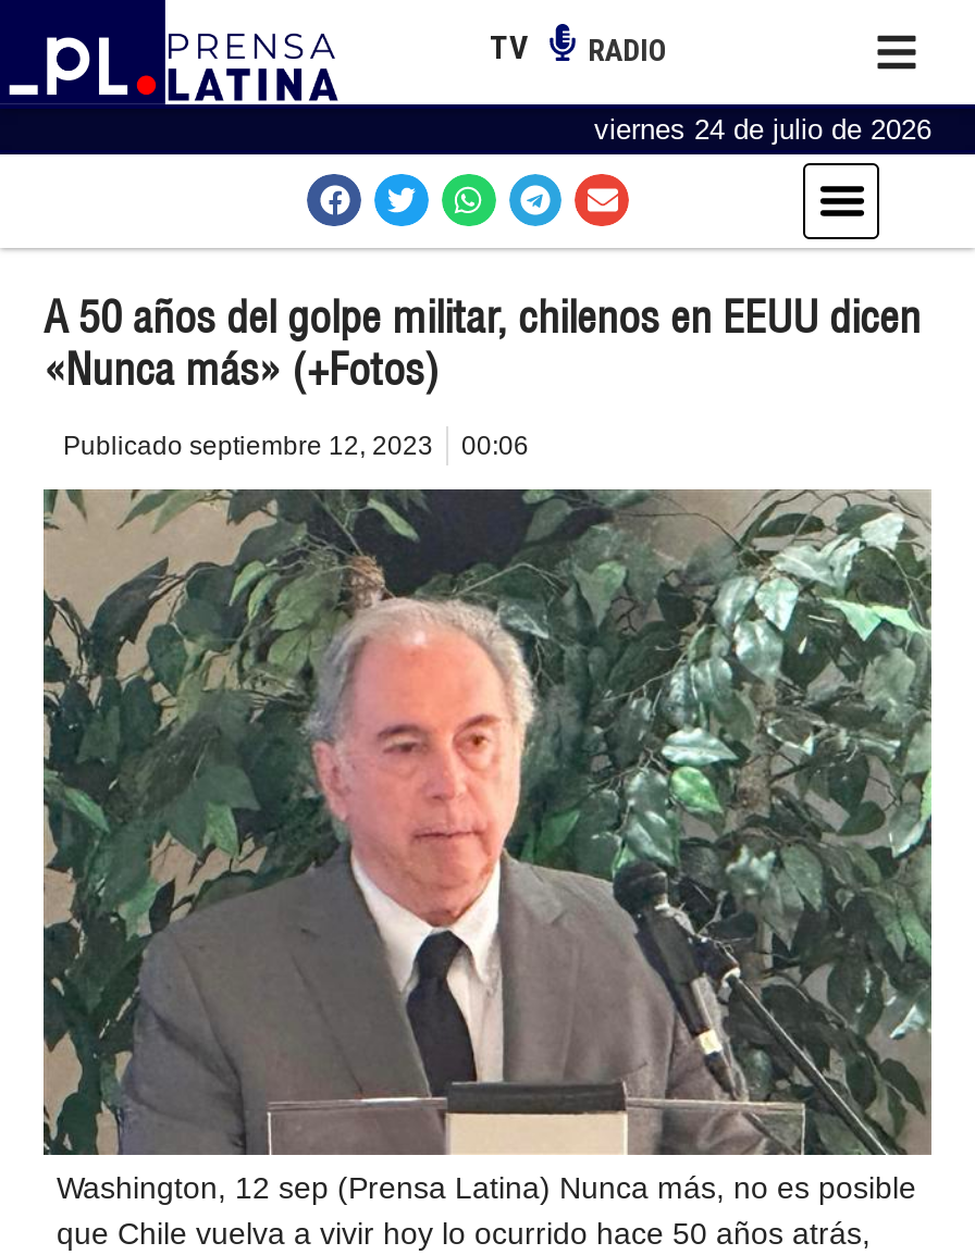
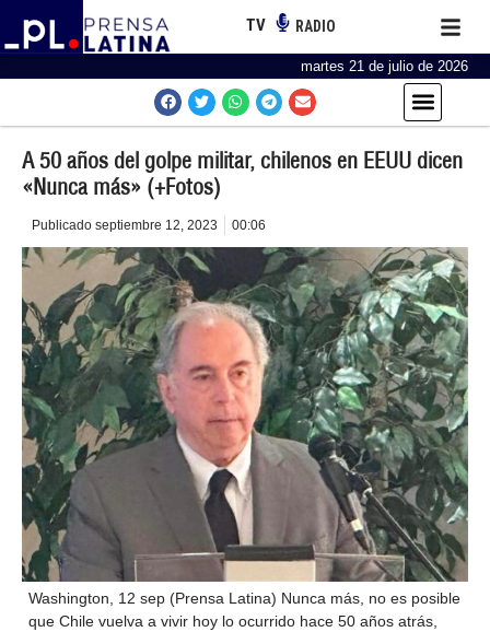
- viernes 24 de julio de 2026
+ martes 21 de julio de 2026
